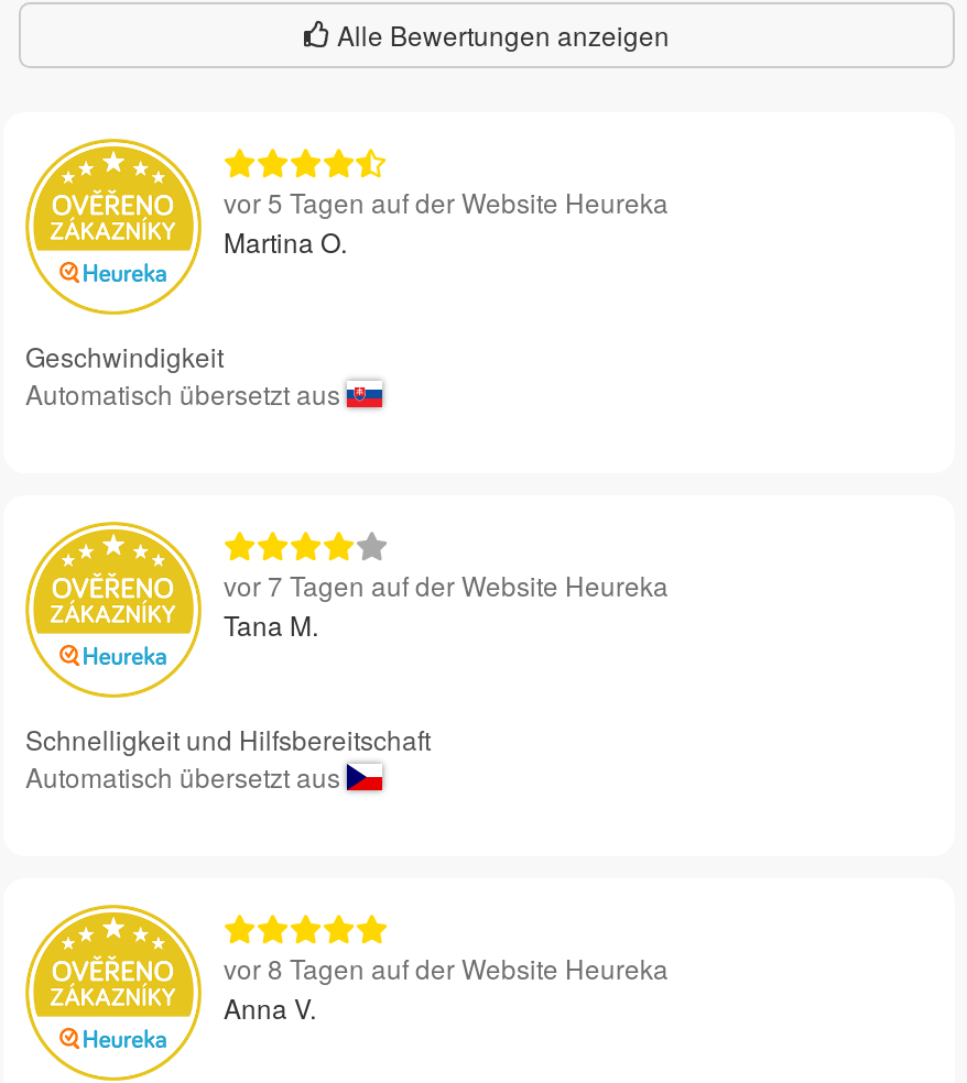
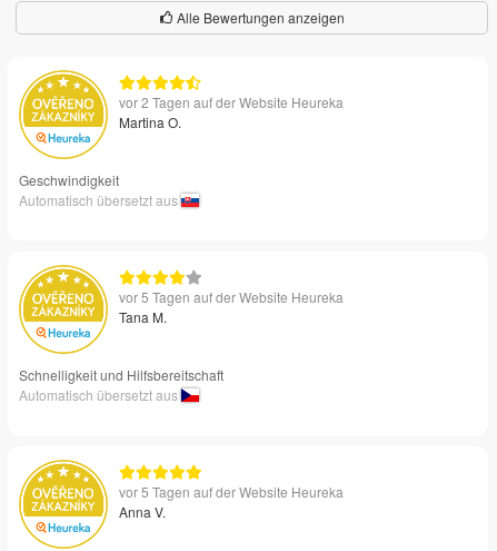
- vor 5 Tagen auf der Website Heureka
+ vor 2 Tagen auf der Website Heureka

- vor 7 Tagen auf der Website Heureka
+ vor 5 Tagen auf der Website Heureka

- vor 8 Tagen auf der Website Heureka
+ vor 5 Tagen auf der Website Heureka
